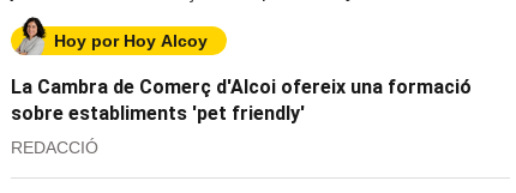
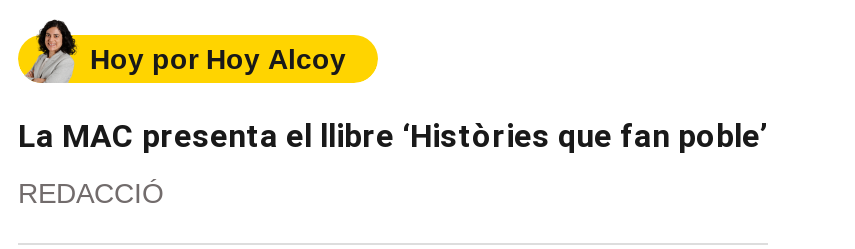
- La Cambra de Comerç d'Alcoi ofereix una formació
- sobre establiments 'pet friendly'
+ La MAC presenta el llibre ‘Històries que fan poble’
